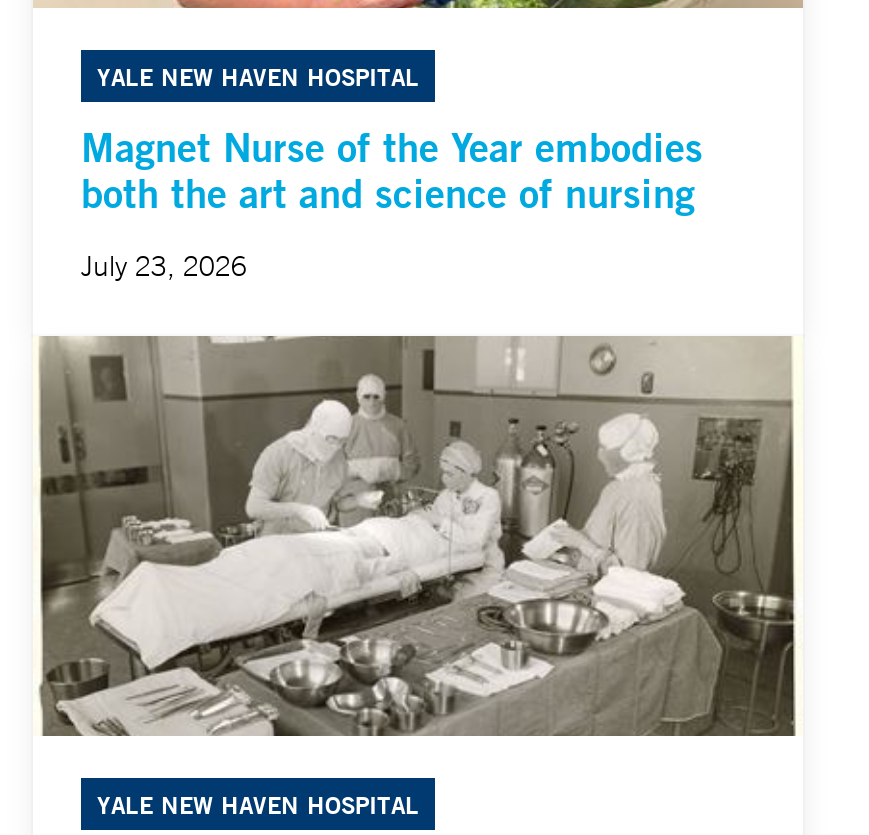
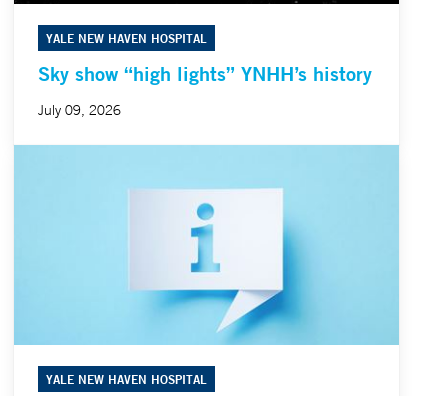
- Magnet Nurse of the Year embodies
- both the art and science of nursing
+ Sky show “high lights” YNHH’s history

- July 23, 2026
+ July 09, 2026

- [image]
+ [image]
